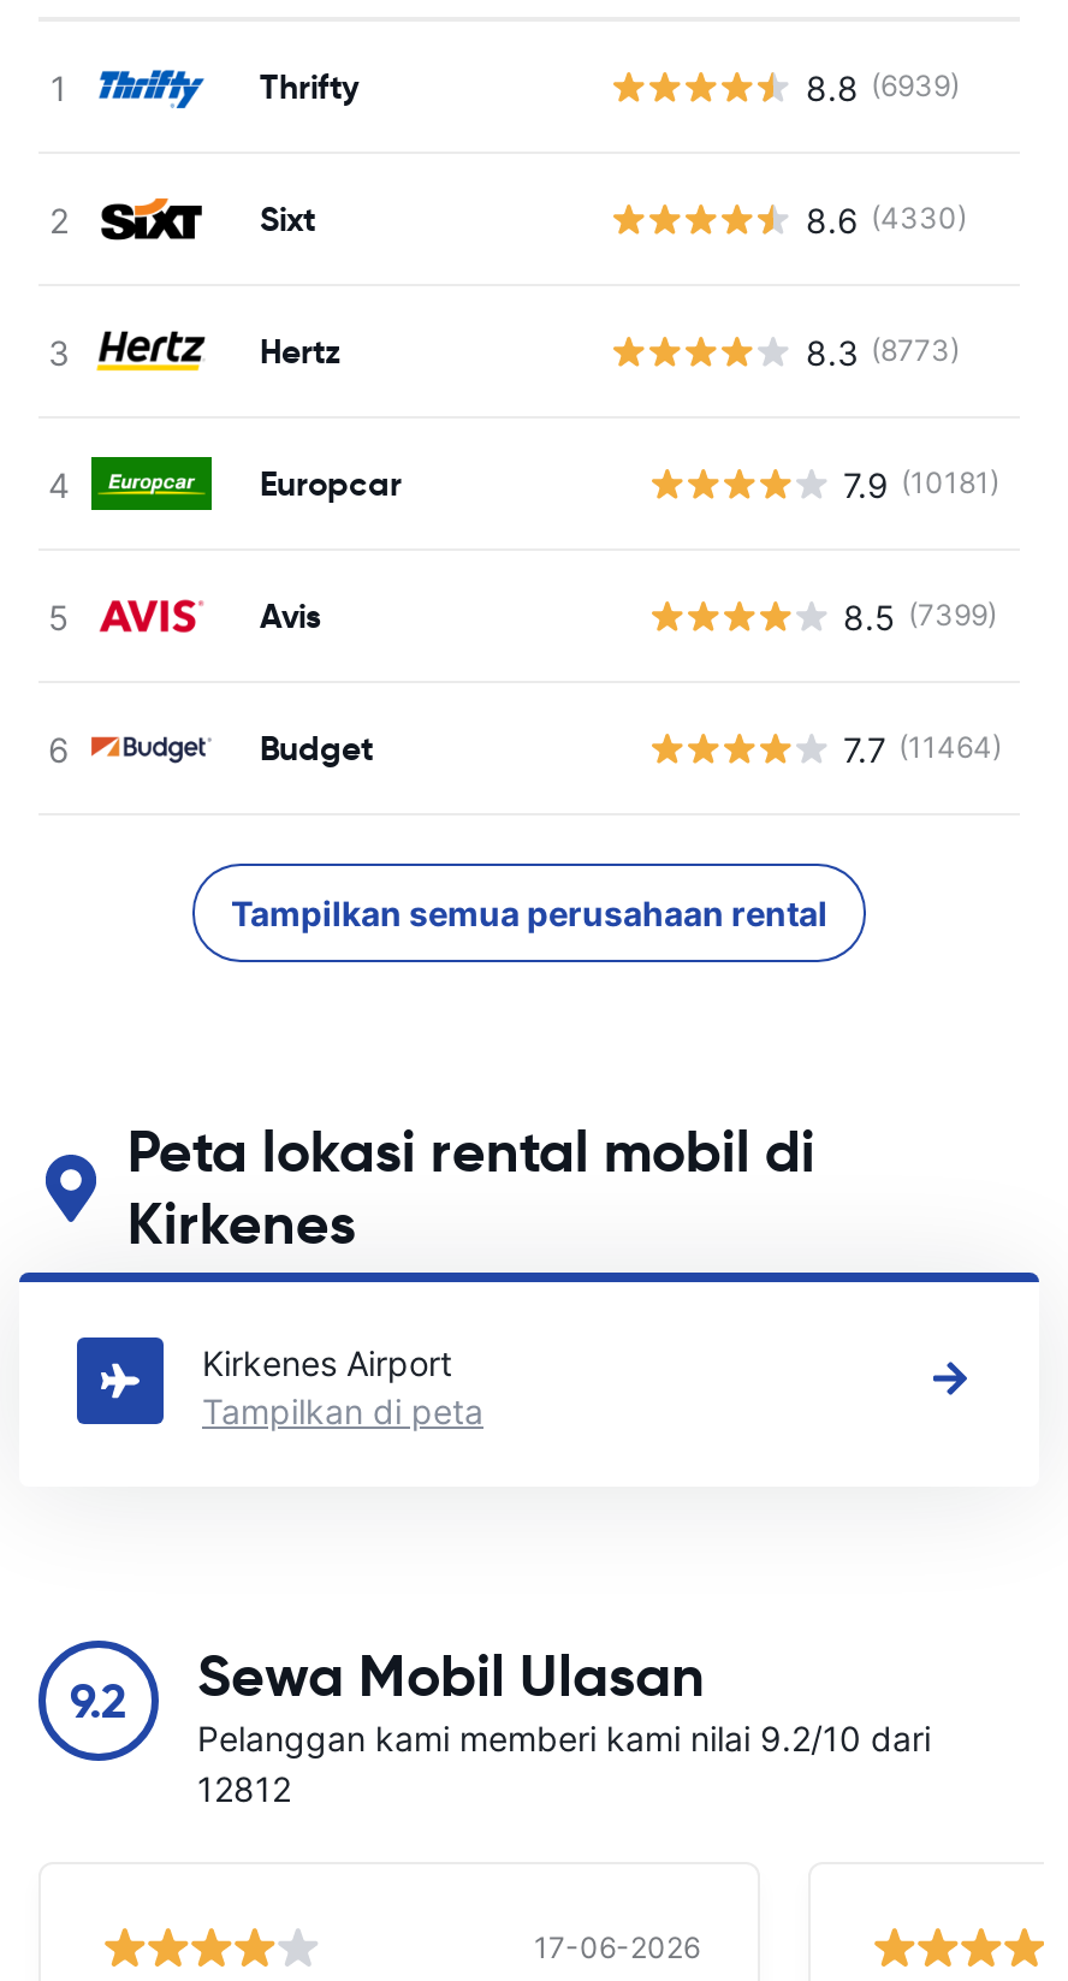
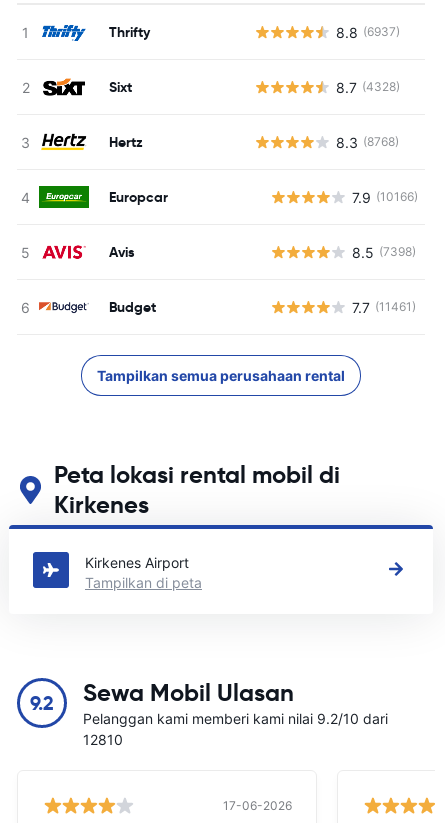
- 8.8 (6939)
+ 8.8 (6937)

- 8.6 (4330)
+ 8.7 (4328)

- 8.3 (8773)
+ 8.3 (8768)

- 7.9 (10181)
+ 7.9 (10166)

- 8.5 (7399)
+ 8.5 (7398)

- 7.7 (11464)
+ 7.7 (11461)

- 12812
+ 12810
